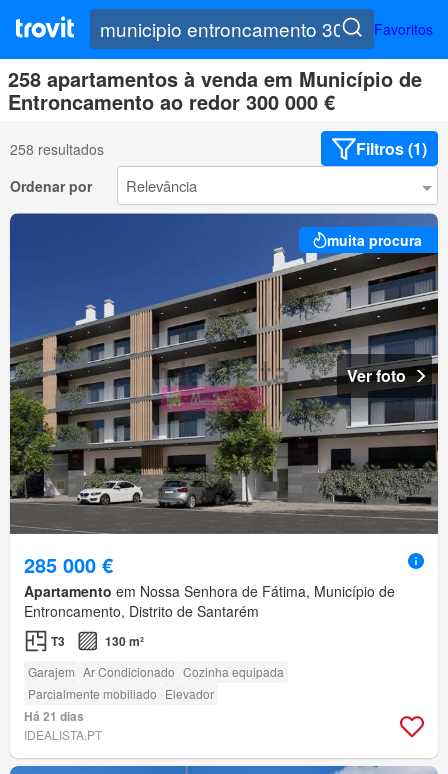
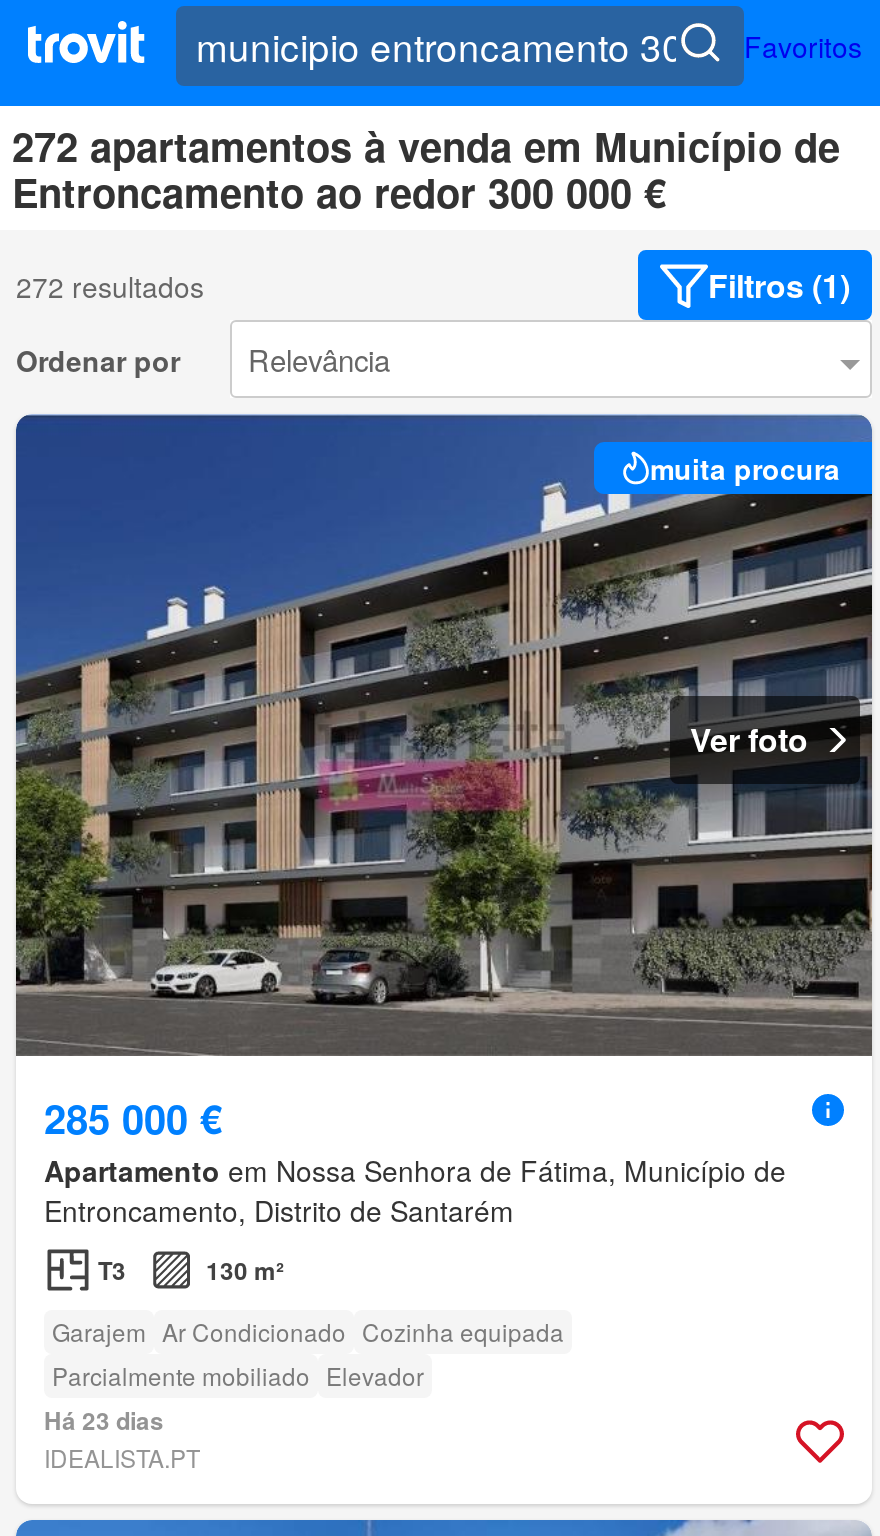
- 258 apartamentos à venda em Município de
+ 272 apartamentos à venda em Município de

- 258 resultados
+ 272 resultados

- Há 21 dias
+ Há 23 dias
